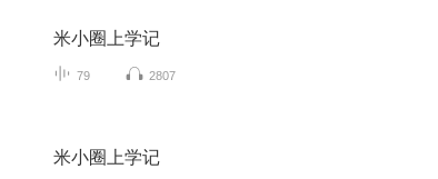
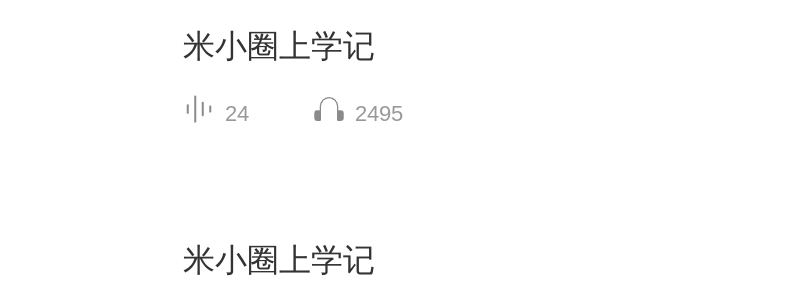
- 79
+ 24

- 2807
+ 2495
